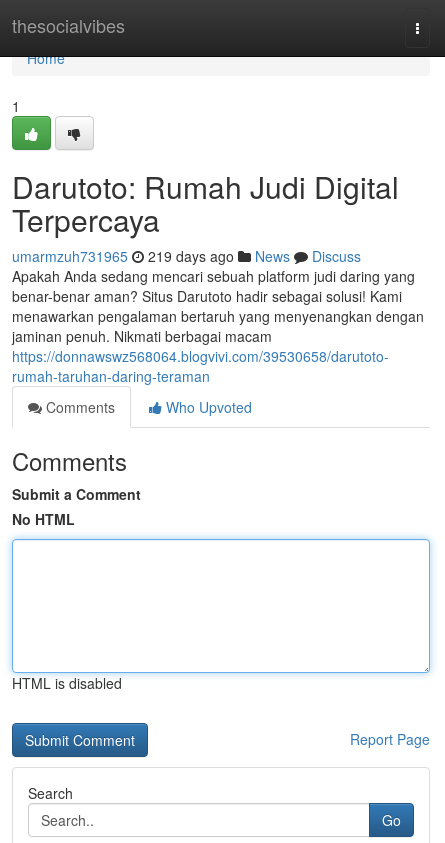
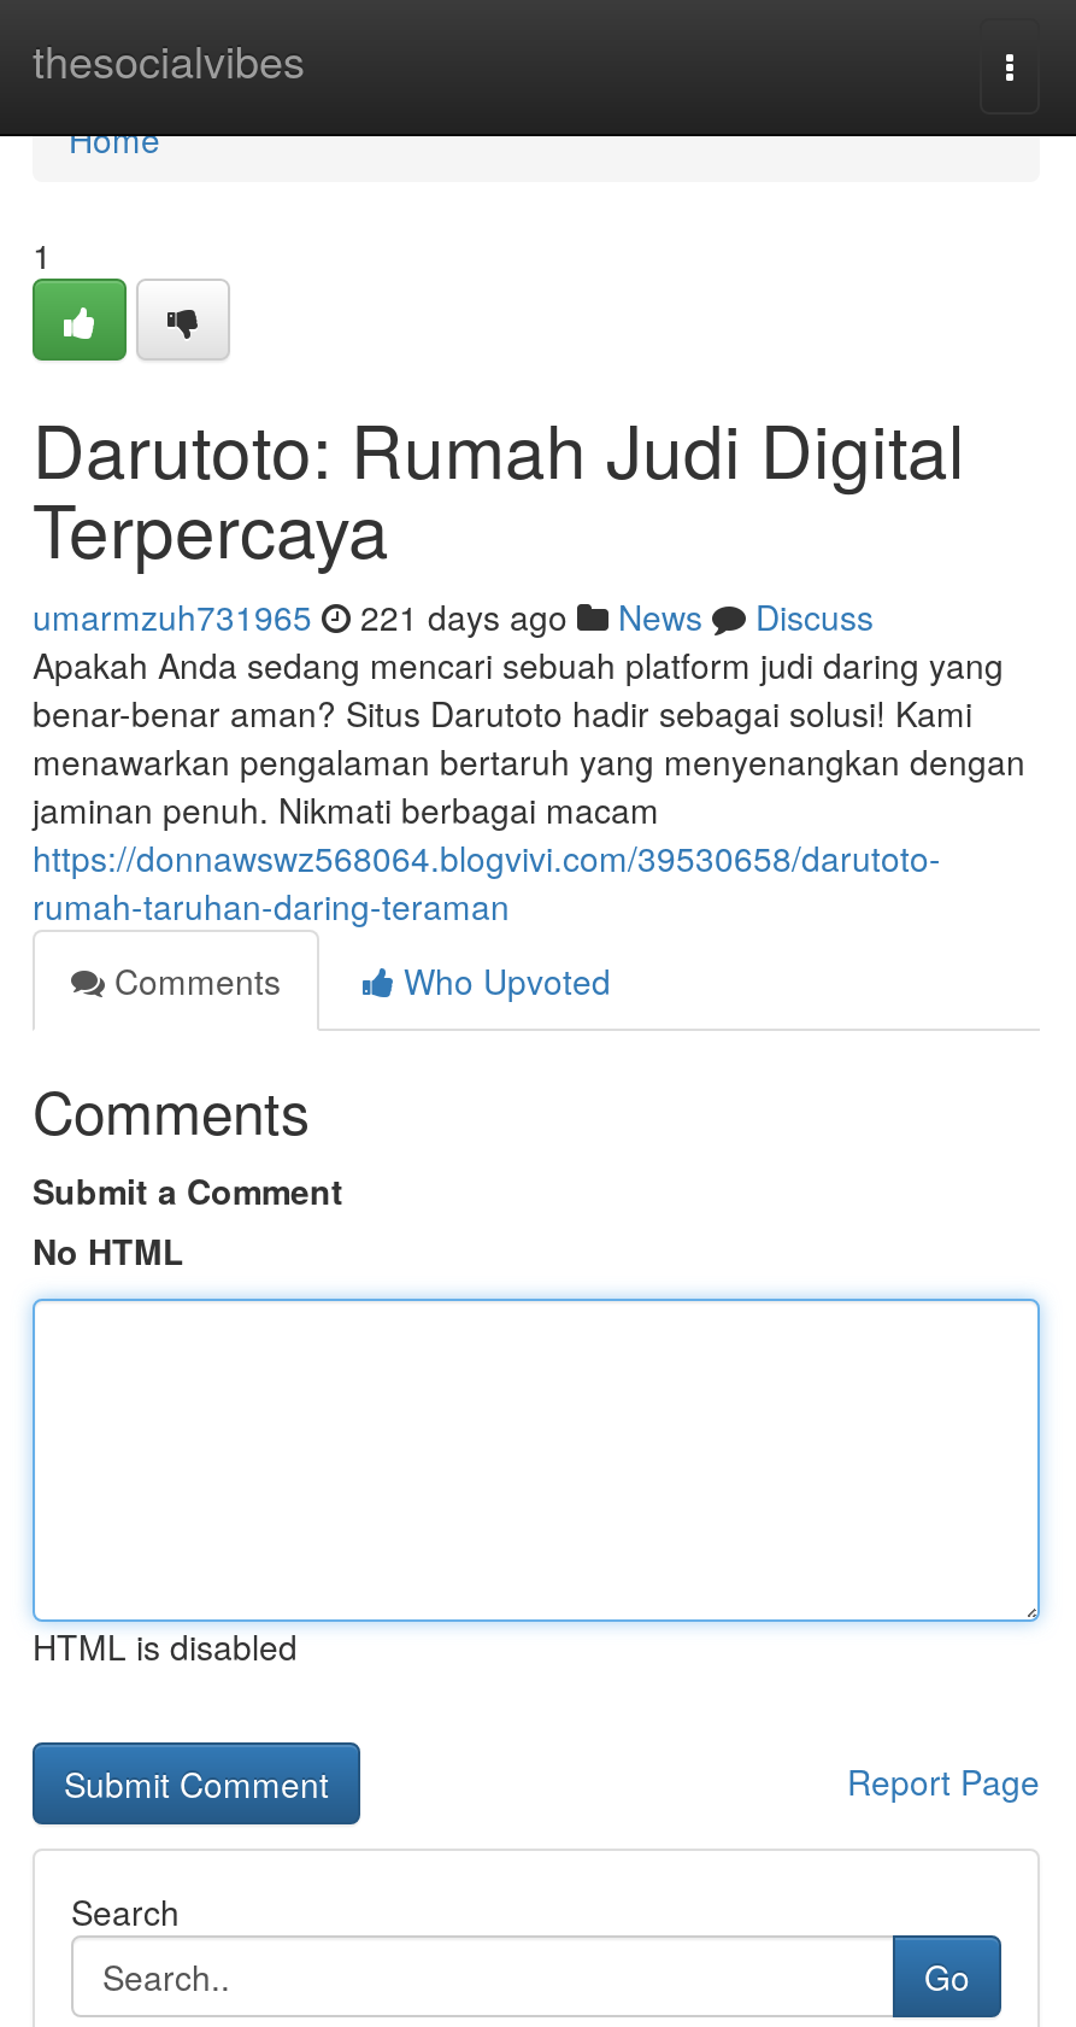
- umarmzuh731965 219 days ago News Discuss
+ umarmzuh731965 221 days ago News Discuss
